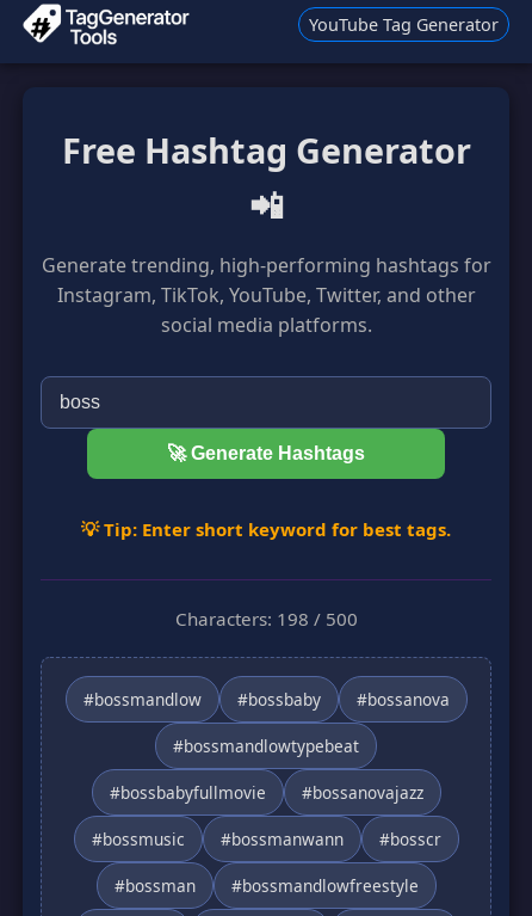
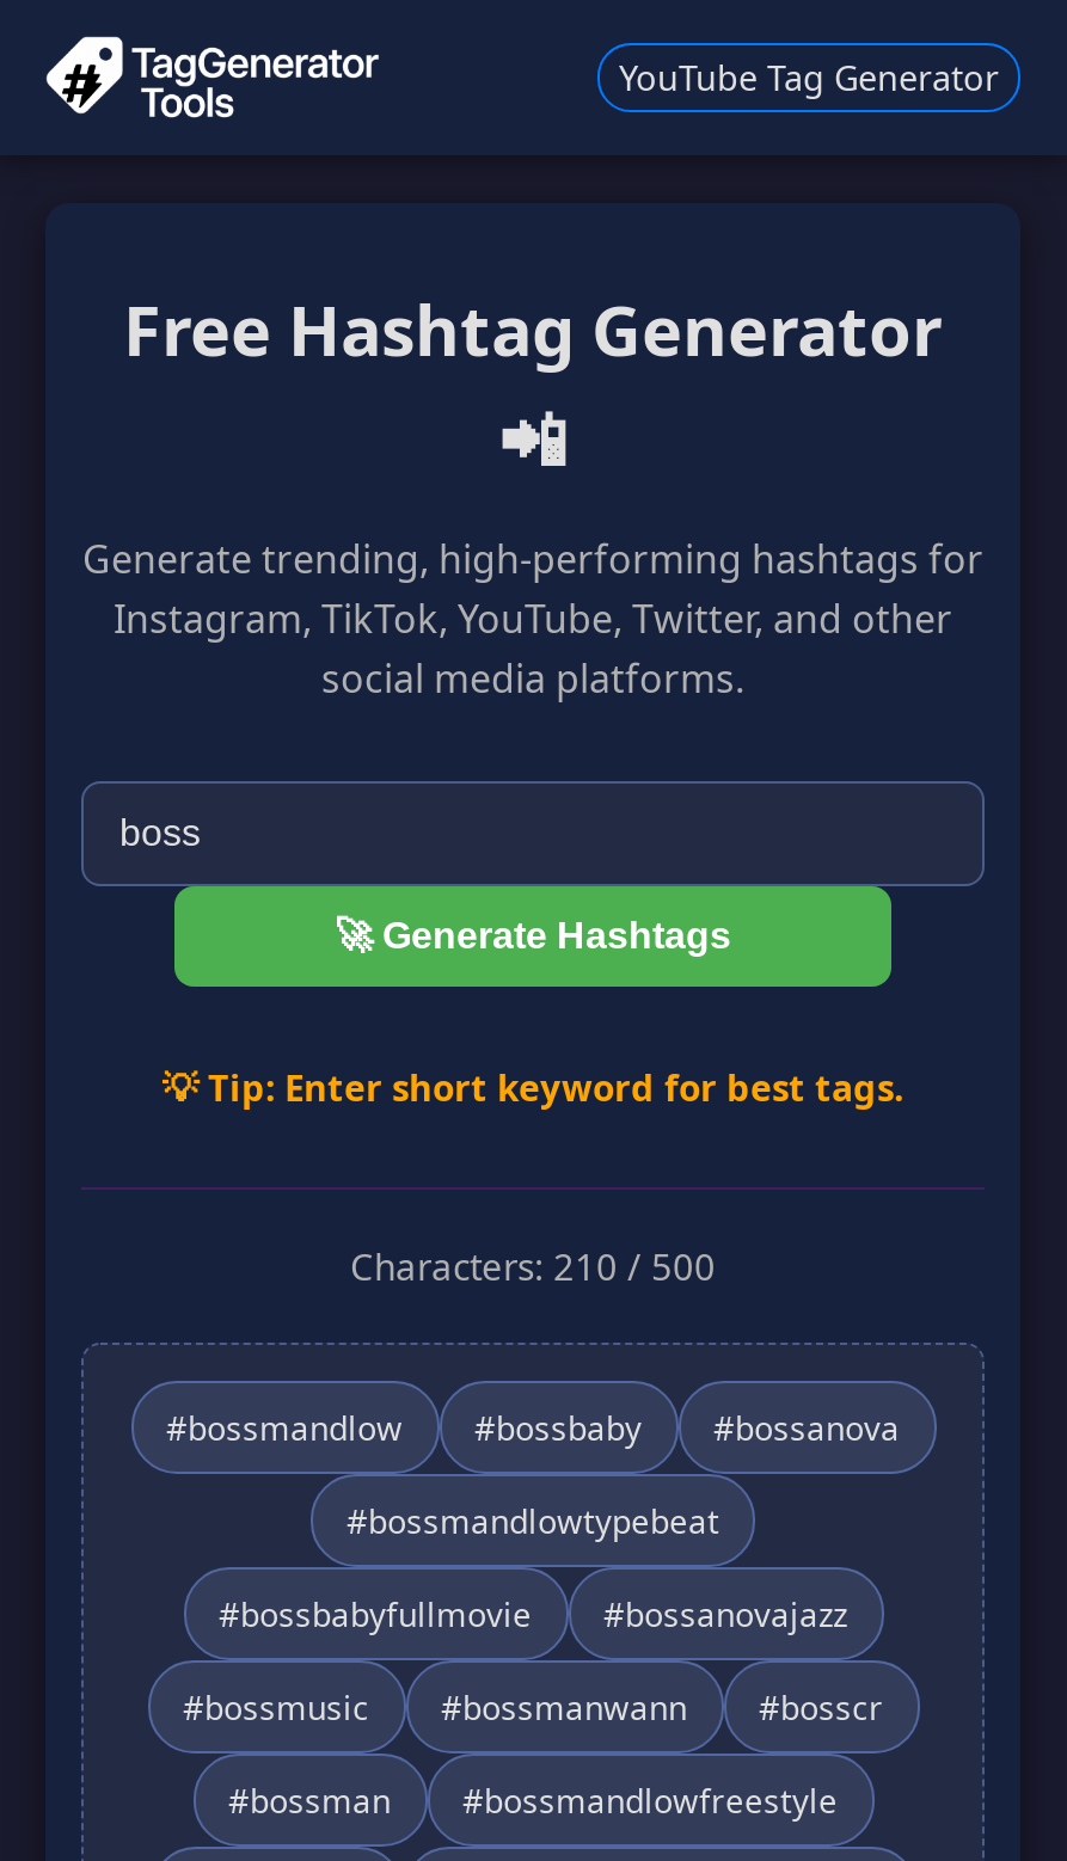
- Characters: 198 / 500
+ Characters: 210 / 500
